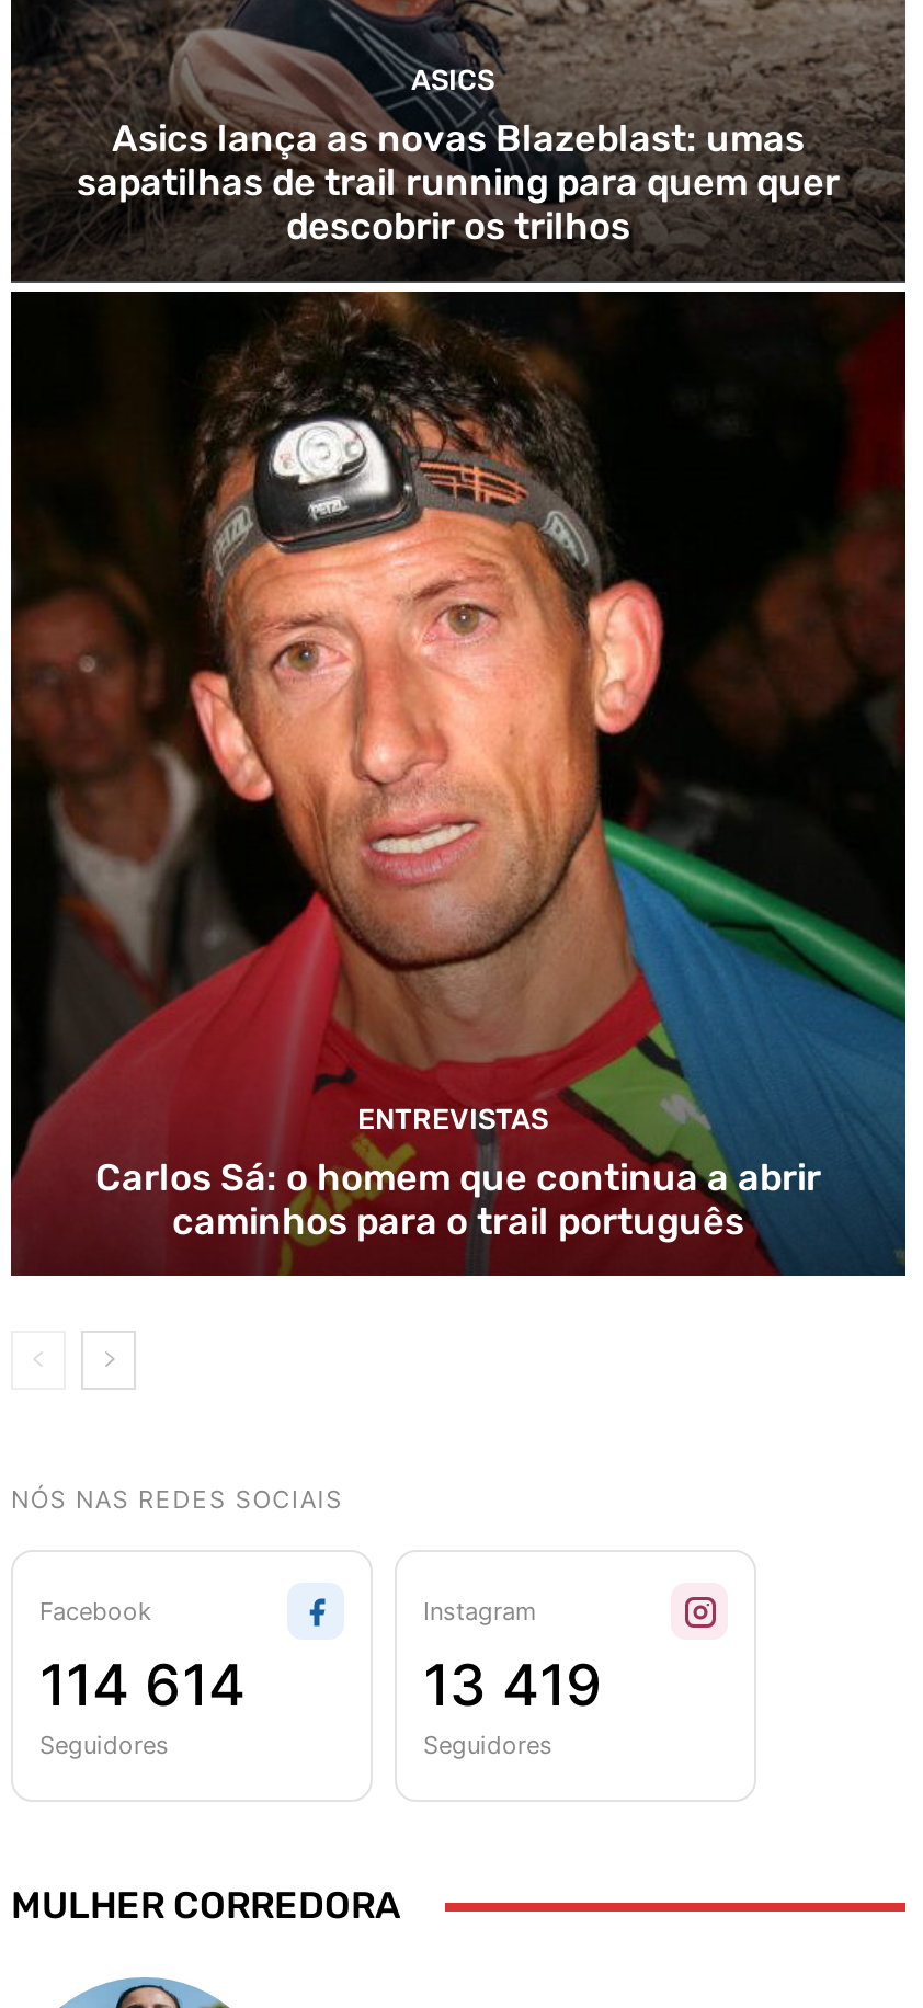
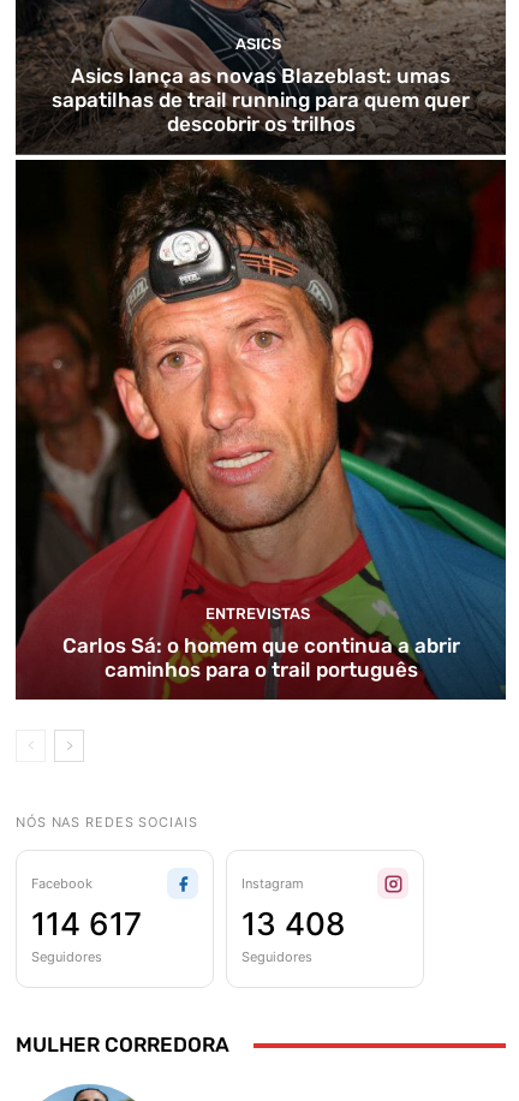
- 114 614
+ 114 617

- 13 419
+ 13 408
